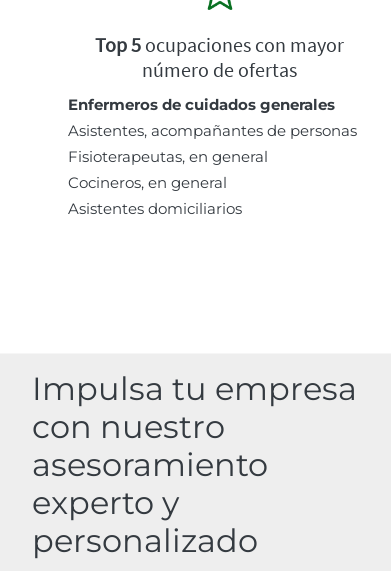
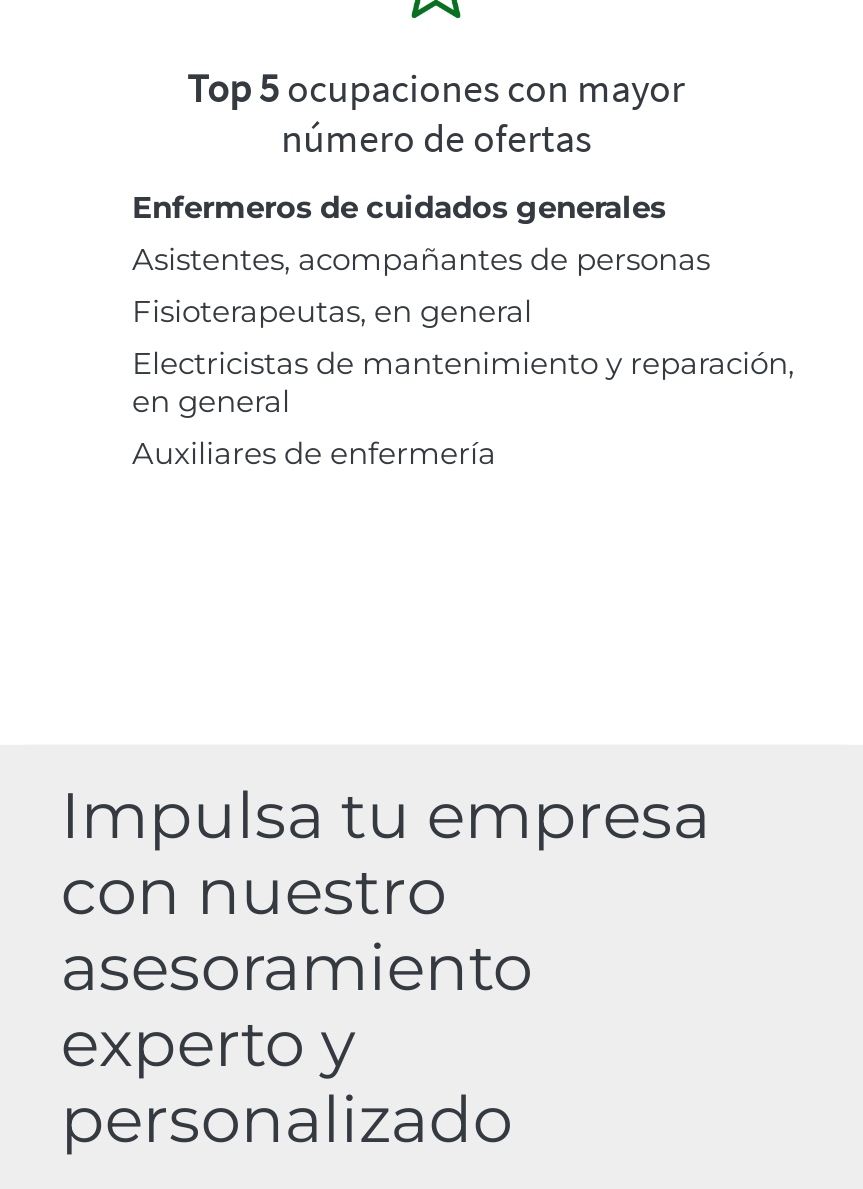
- Cocineros, en general
- Asistentes domiciliarios
+ Electricistas de mantenimiento y reparación,
+ en general
+ Auxiliares de enfermería
